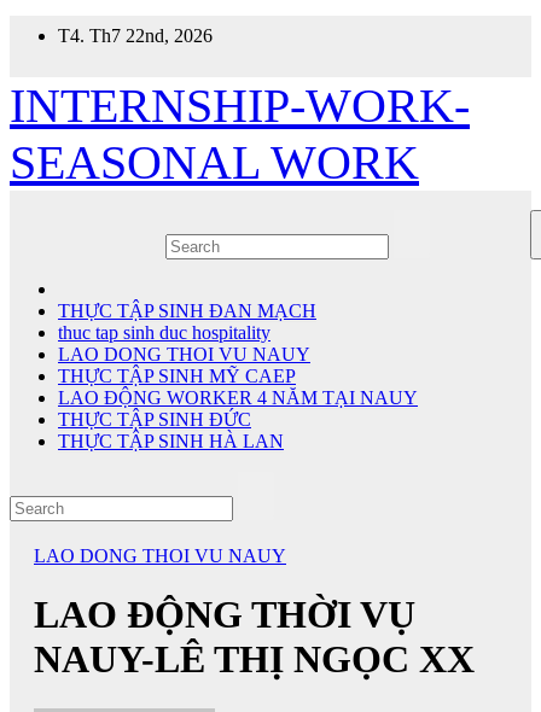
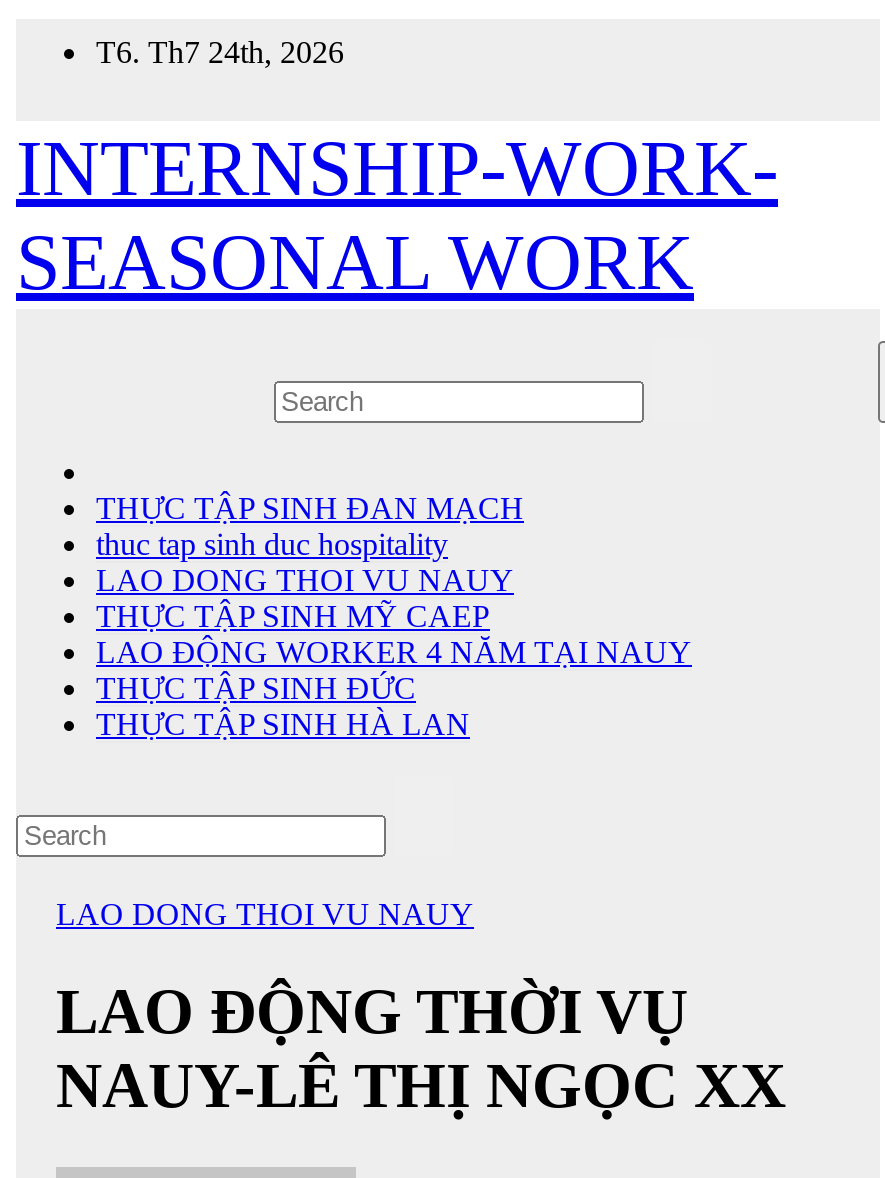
- T4. Th7 22nd, 2026
+ T6. Th7 24th, 2026
